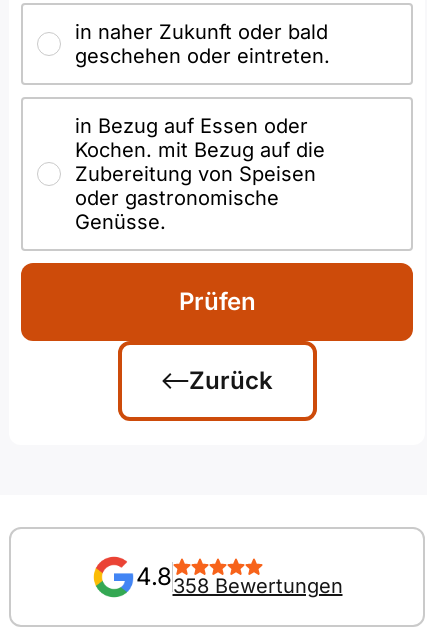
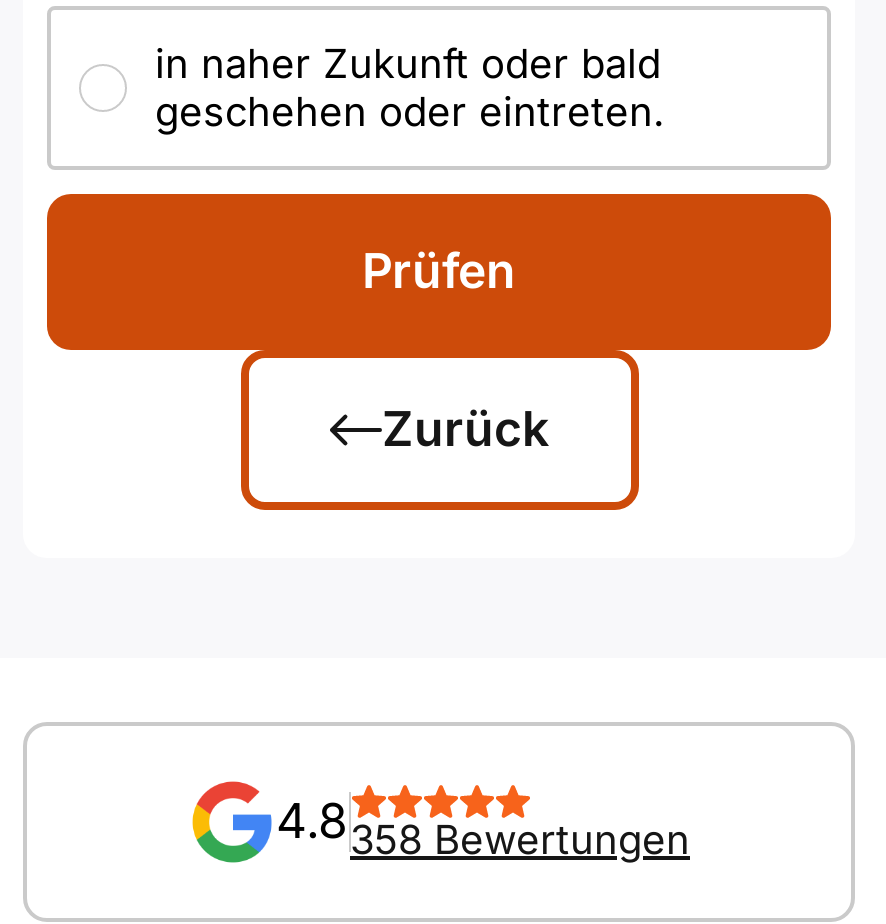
- in Bezug auf Essen oder
- Kochen. mit Bezug auf die
- Zubereitung von Speisen
- oder gastronomische
- Genüsse.
